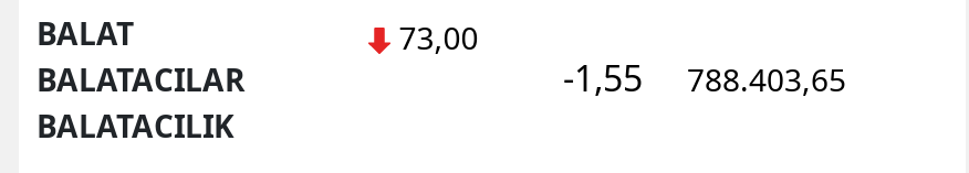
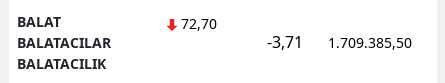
- 73,00
+ 72,70

- -1,55
+ -3,71

- 788.403,65
+ 1.709.385,50
